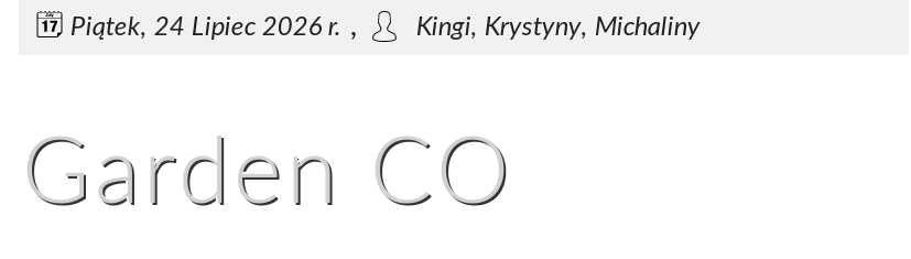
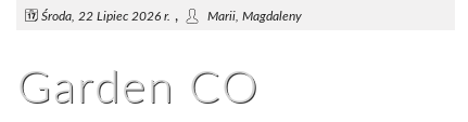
- Piątek, 24 Lipiec 2026 r.,
- Kingi, Krystyny, Michaliny
+ Środa, 22 Lipiec 2026 r.,
+ Marii, Magdaleny
